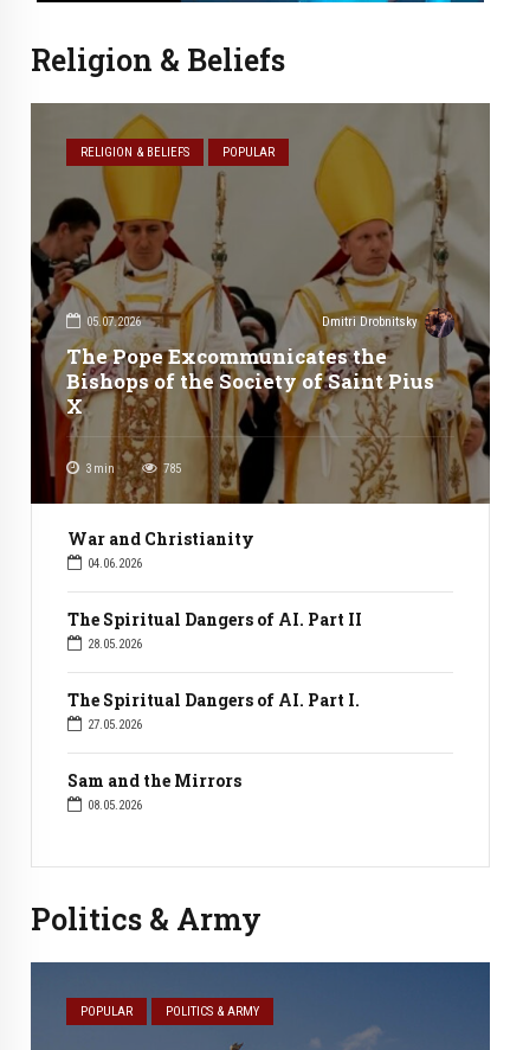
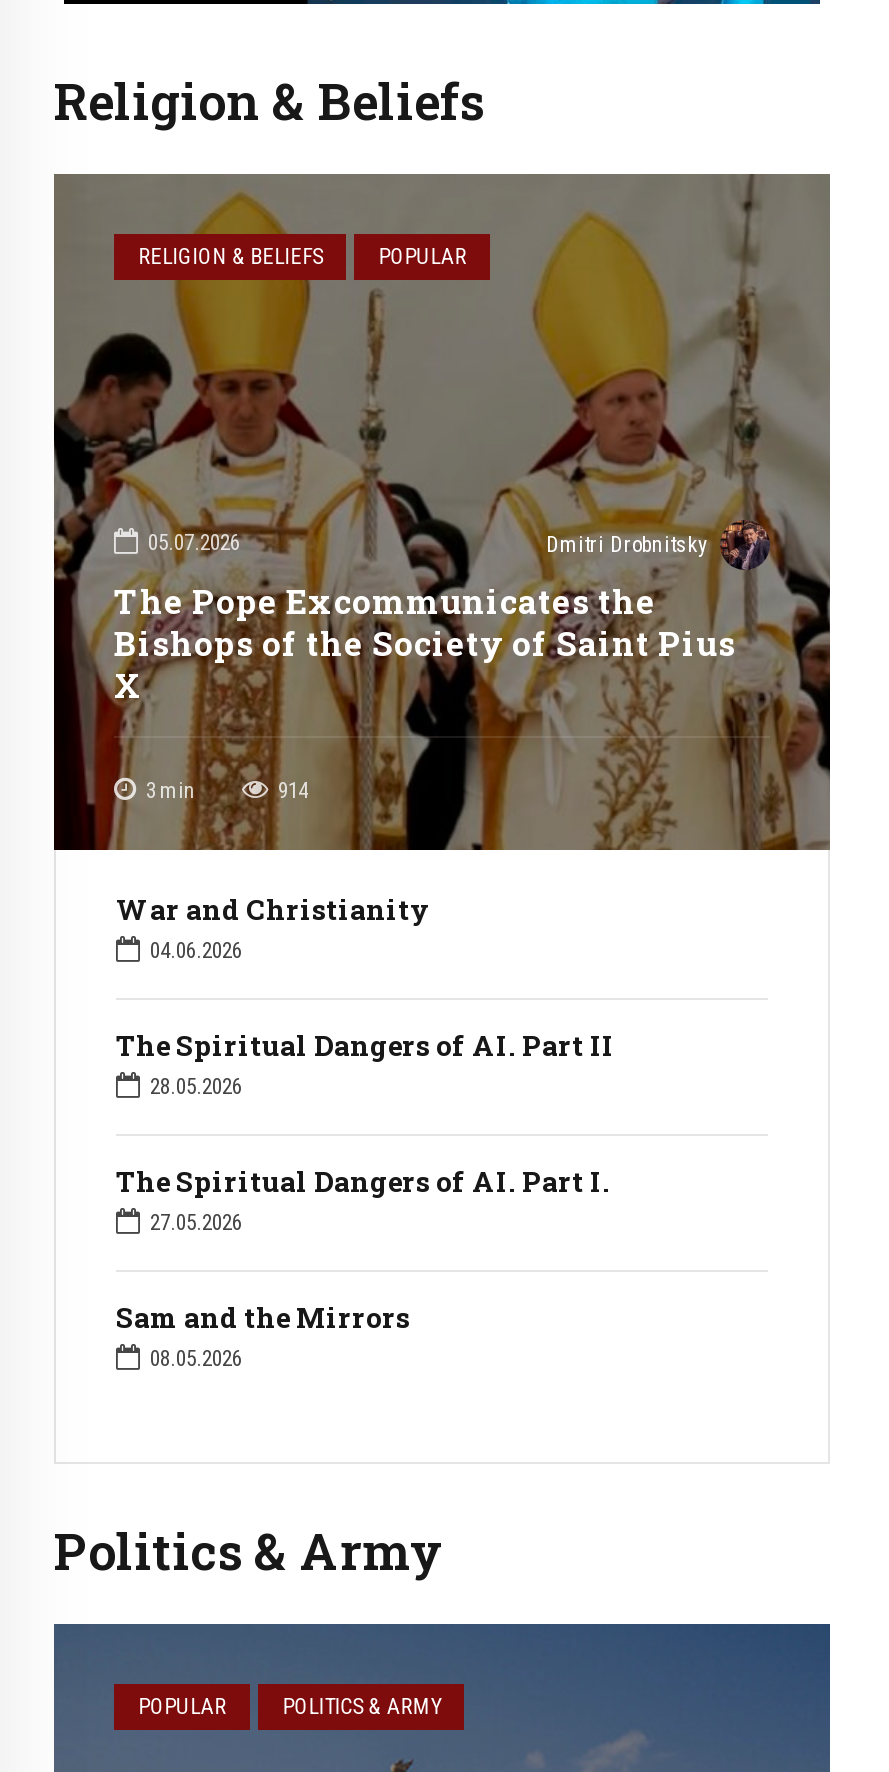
- 785
+ 914
